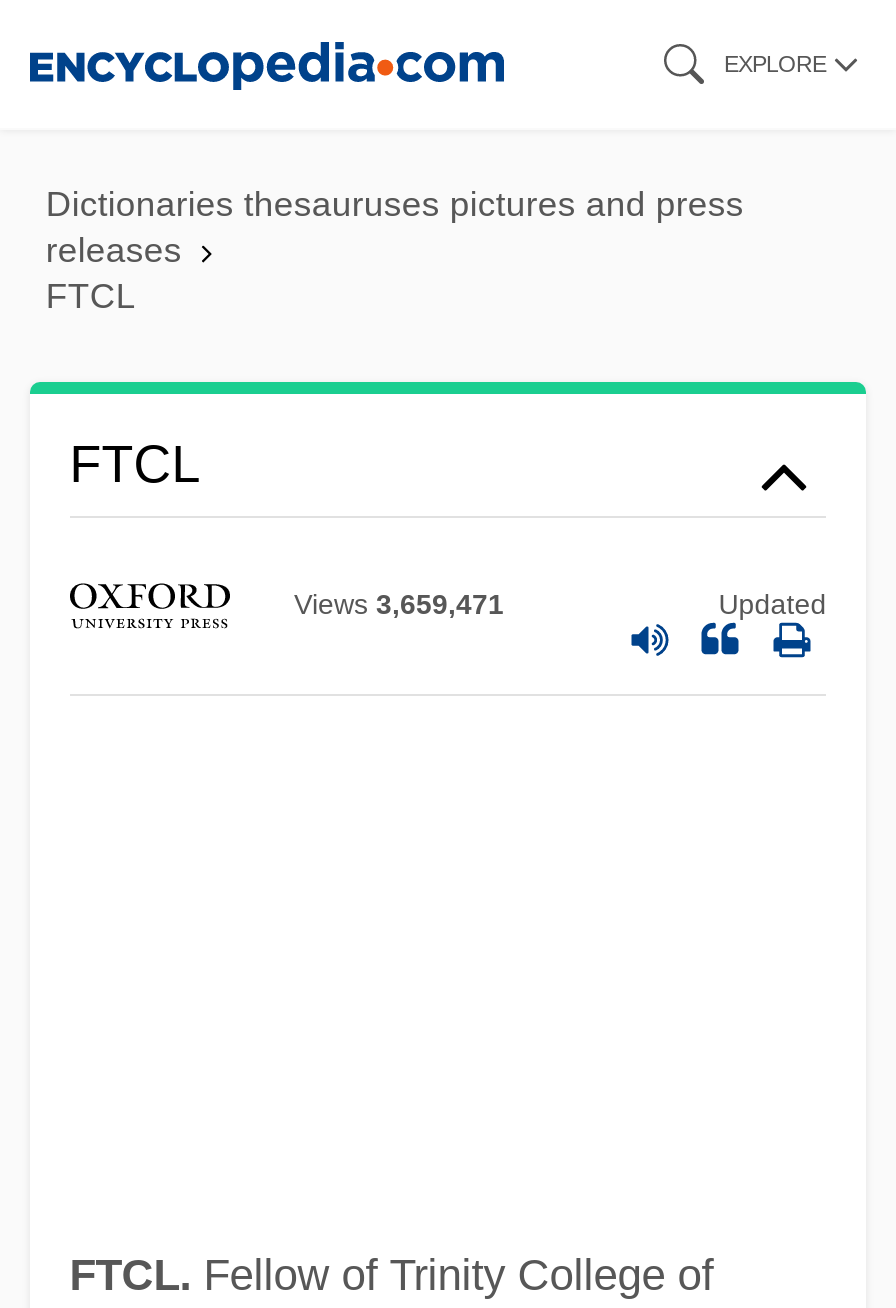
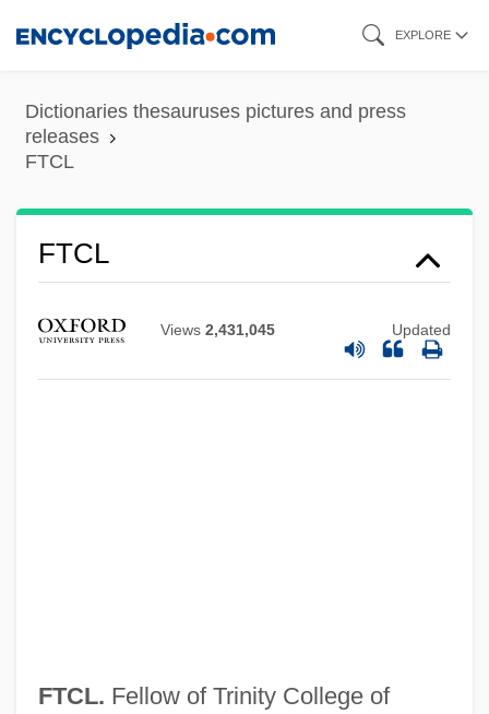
- Views 3,659,471
+ Views 2,431,045
